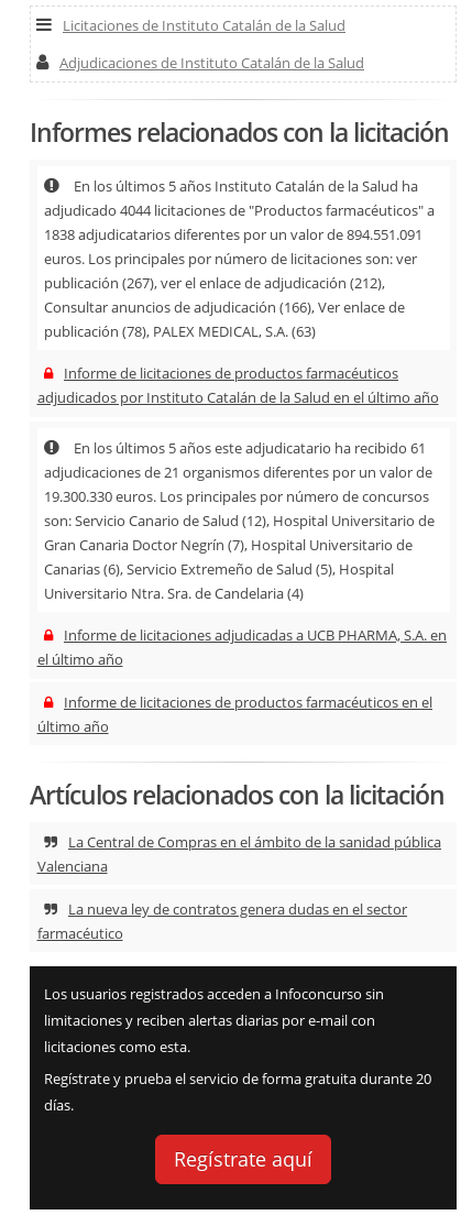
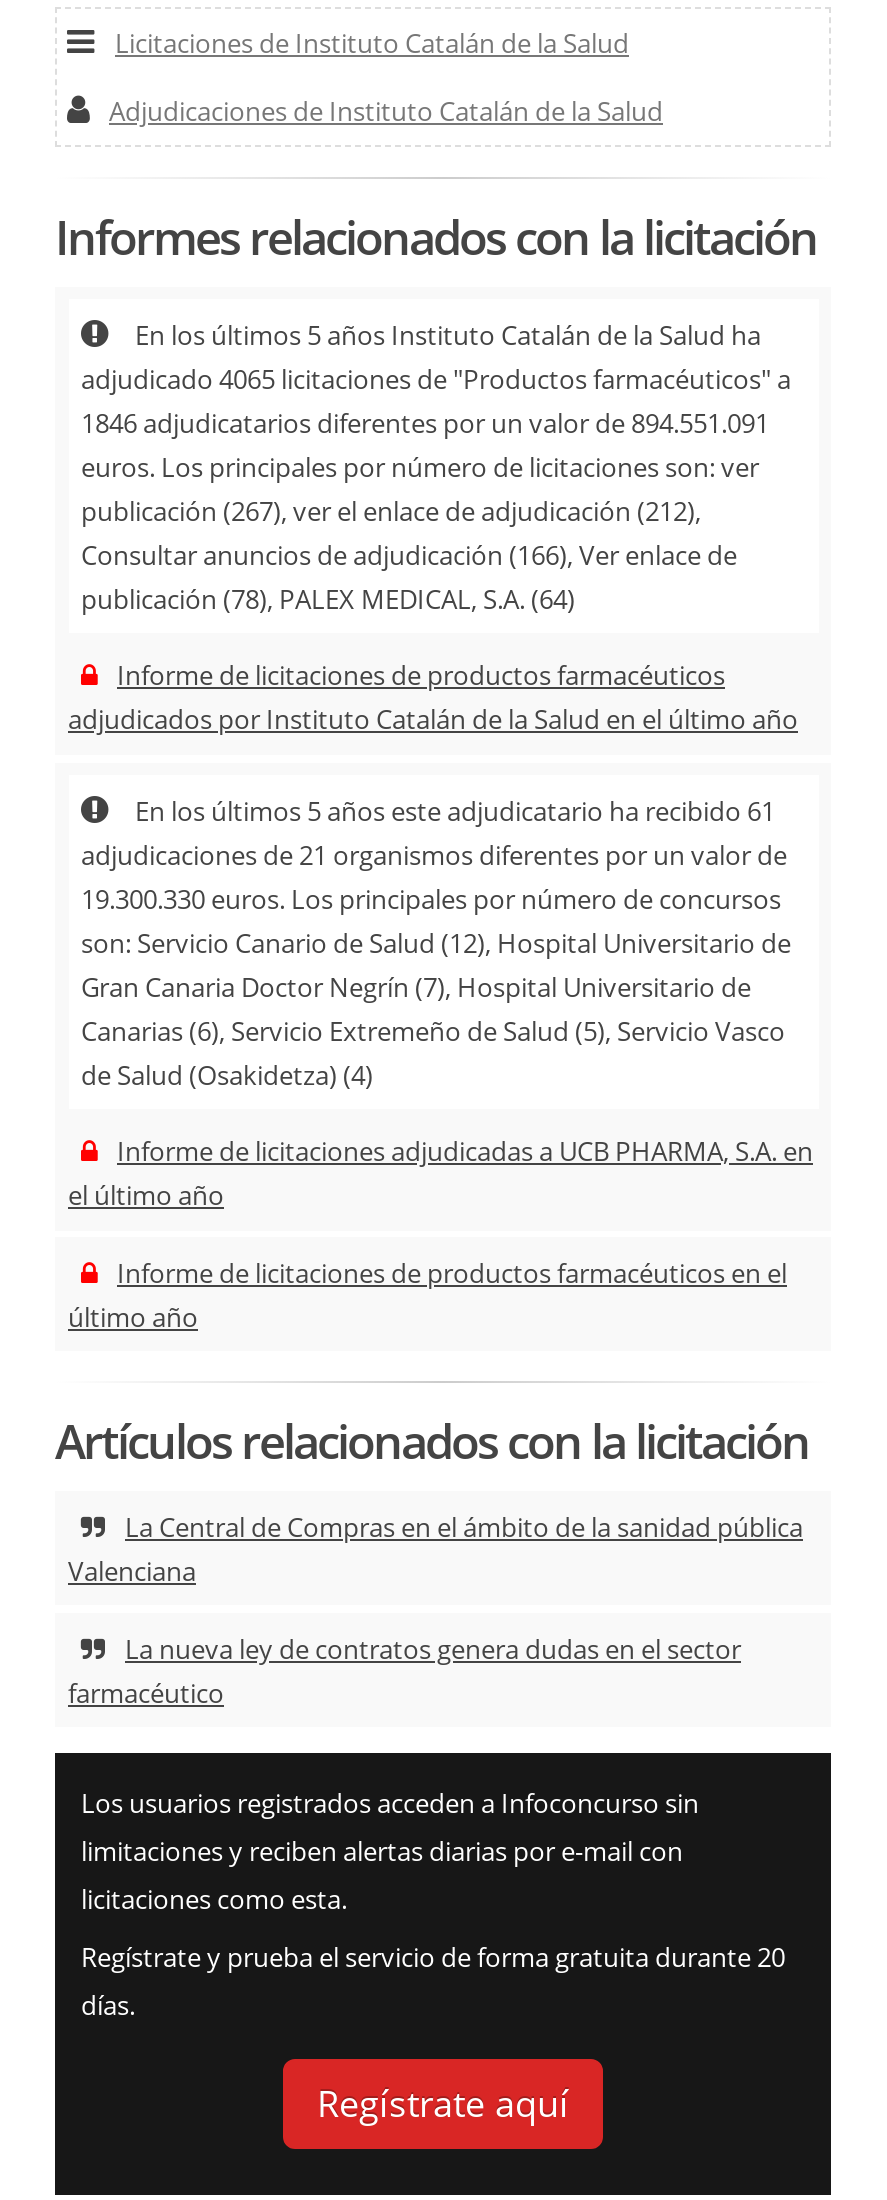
- adjudicado 4044 licitaciones de "Productos farmacéuticos" a
+ adjudicado 4065 licitaciones de "Productos farmacéuticos" a

- 1838 adjudicatarios diferentes por un valor de 894.551.091
+ 1846 adjudicatarios diferentes por un valor de 894.551.091

- publicación (78), PALEX MEDICAL, S.A. (63)
+ publicación (78), PALEX MEDICAL, S.A. (64)

- Canarias (6), Servicio Extremeño de Salud (5), Hospital
- Universitario Ntra. Sra. de Candelaria (4)
+ Canarias (6), Servicio Extremeño de Salud (5), Servicio Vasco
+ de Salud (Osakidetza) (4)
